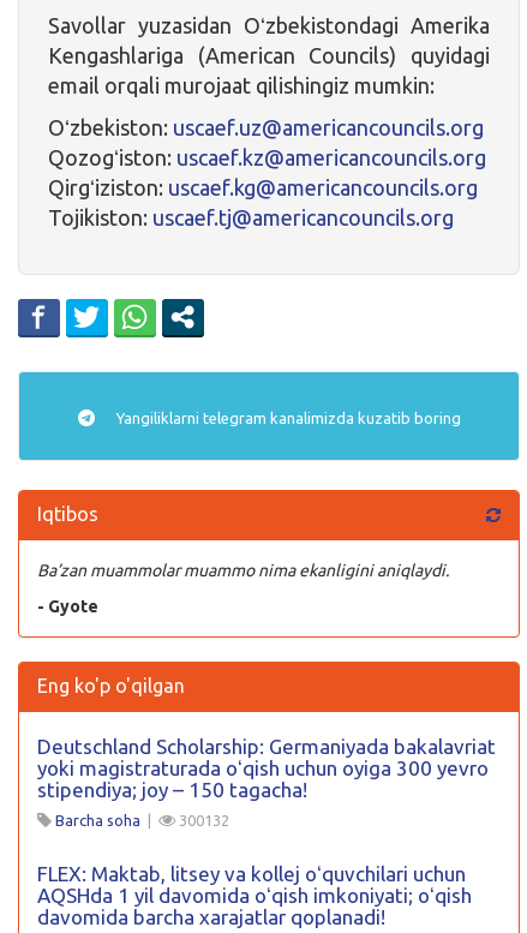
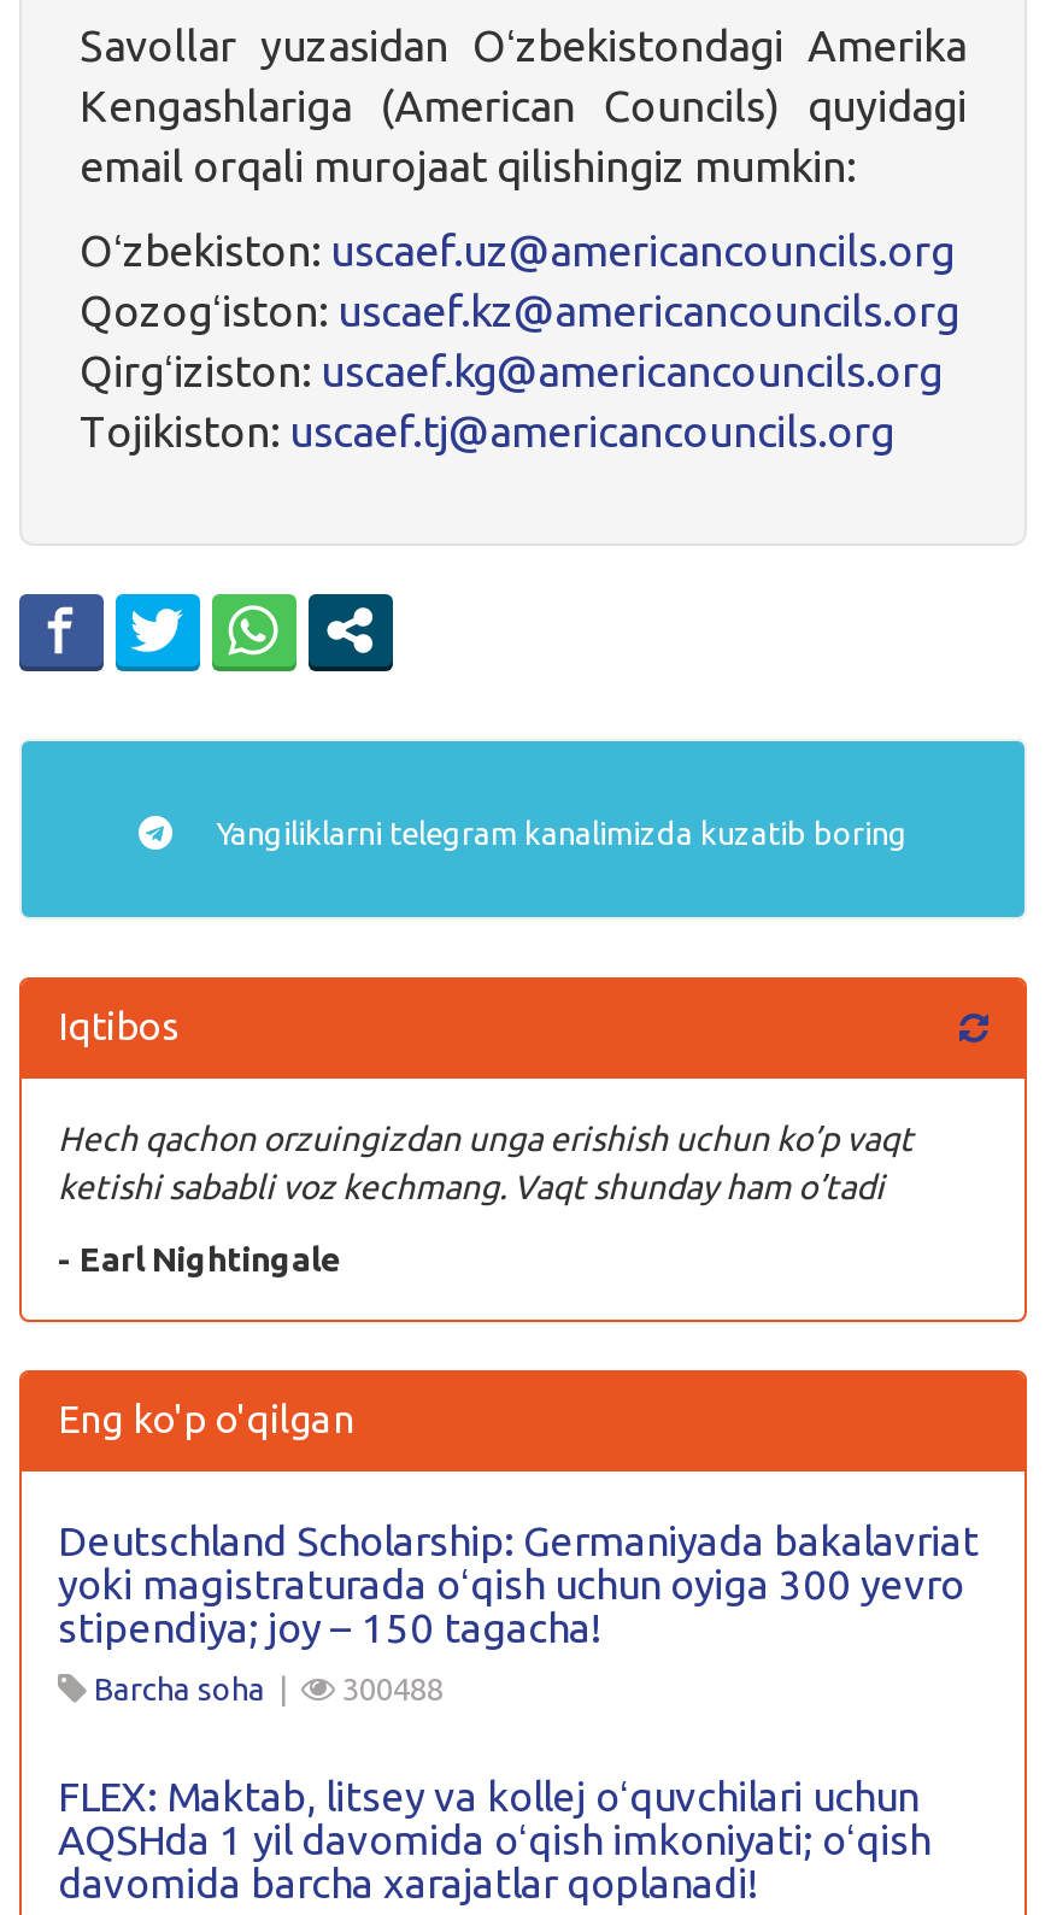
- Ba’zan muammolar muammo nima ekanligini aniqlaydi.
+ Hech qachon orzuingizdan unga erishish uchun ko’p vaqt
+ ketishi sababli voz kechmang. Vaqt shunday ham o’tadi

- - Gyote
+ - Earl Nightingale

- 300132
+ 300488
